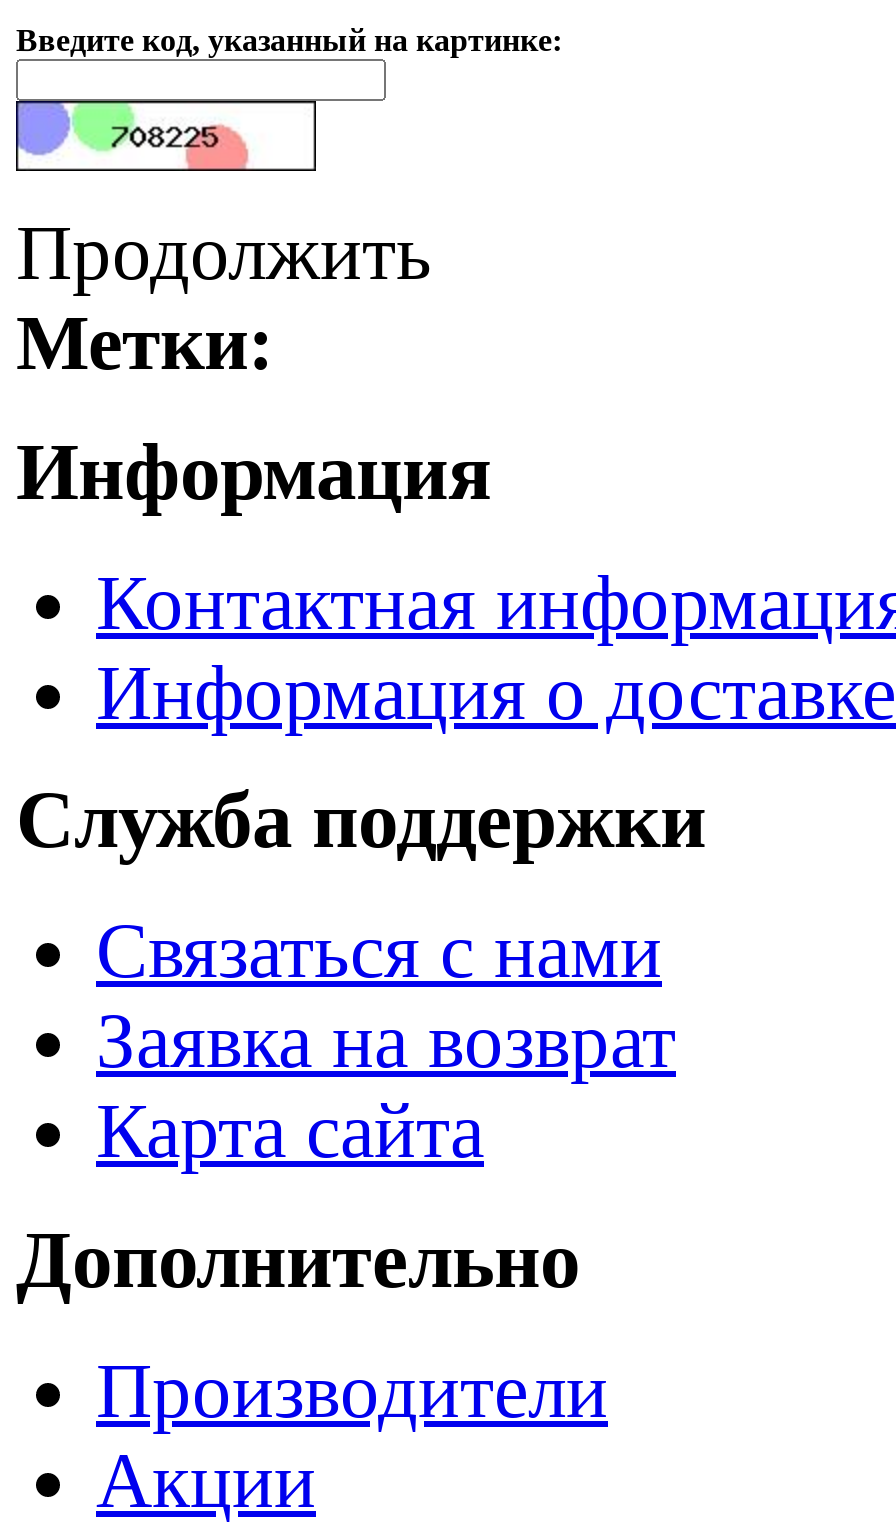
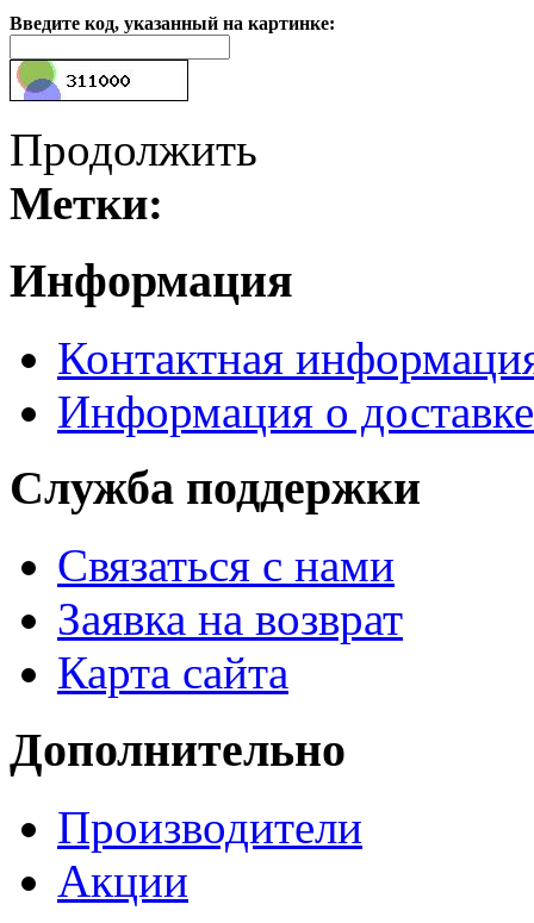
- [image]
+ [image]
